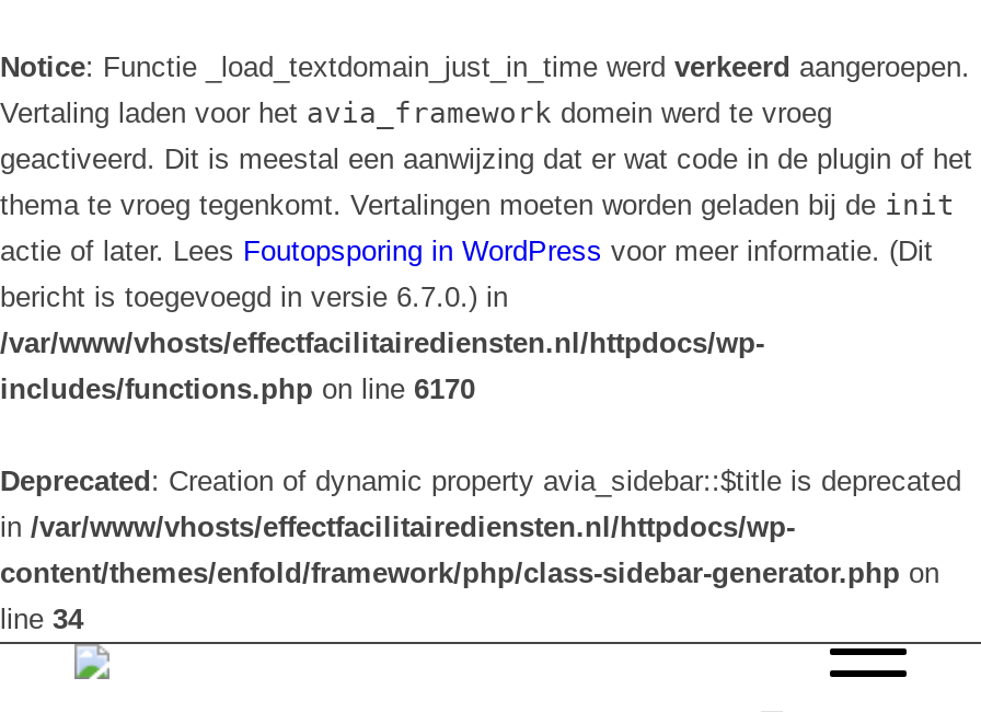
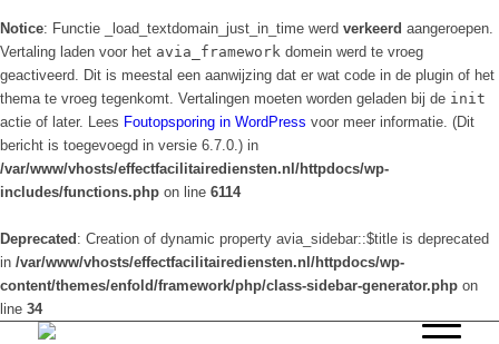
- includes/functions.php on line 6170
+ includes/functions.php on line 6114
